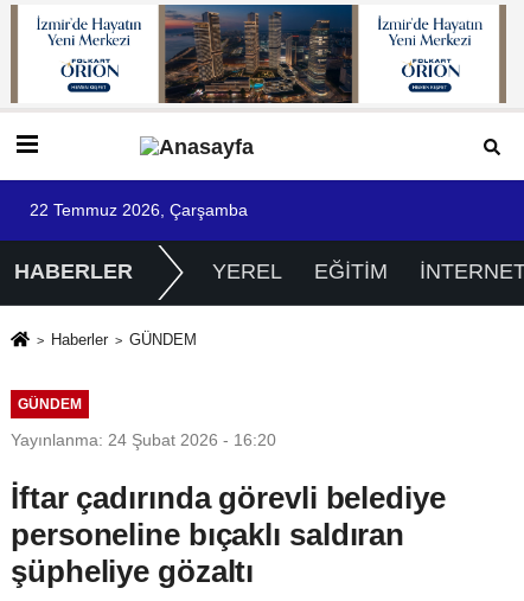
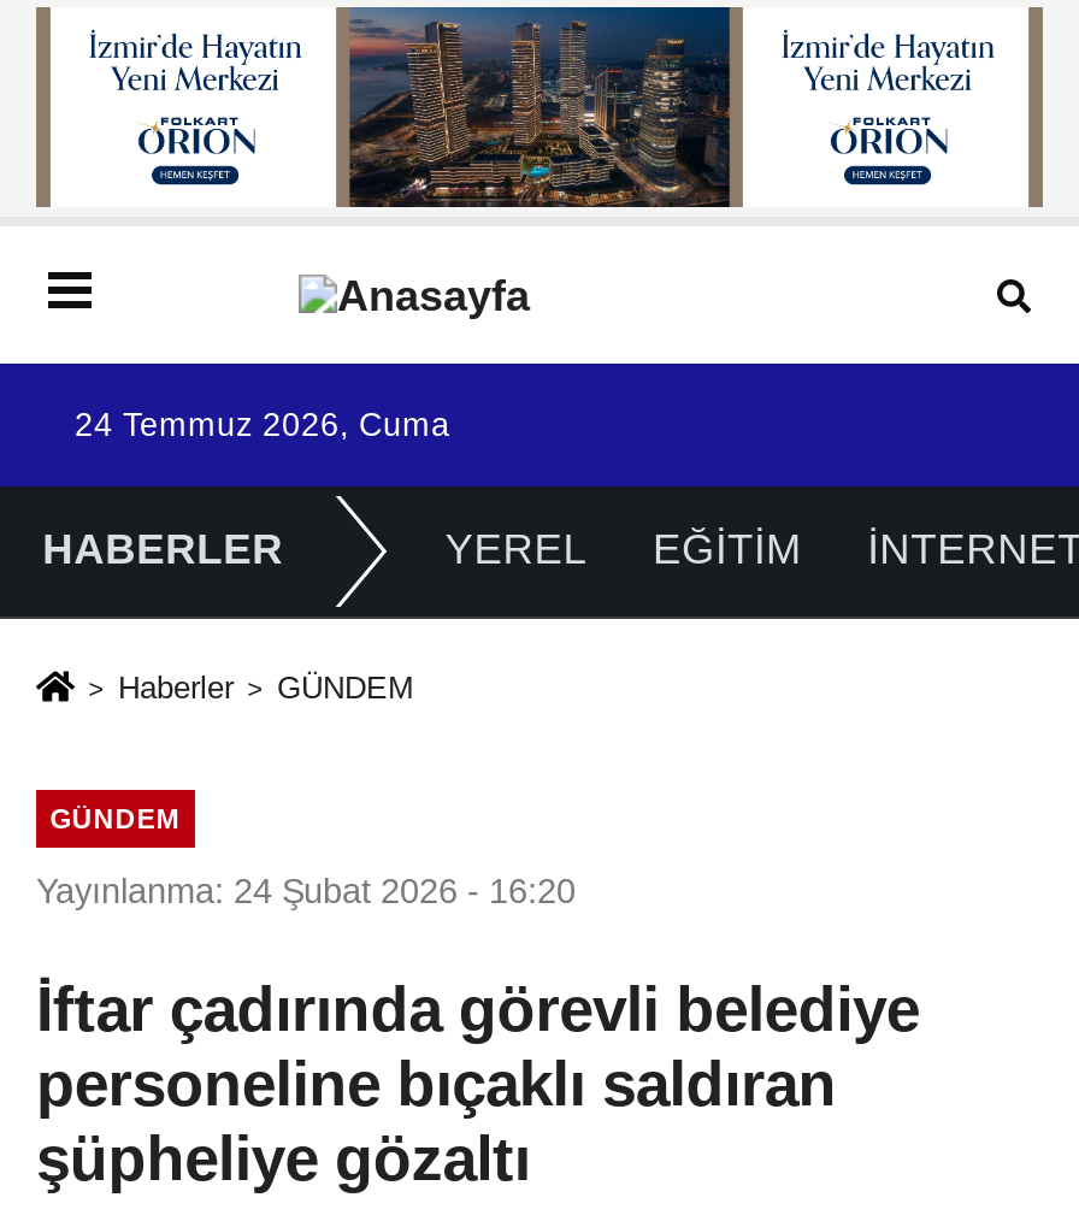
- 22 Temmuz 2026, Çarşamba
+ 24 Temmuz 2026, Cuma
